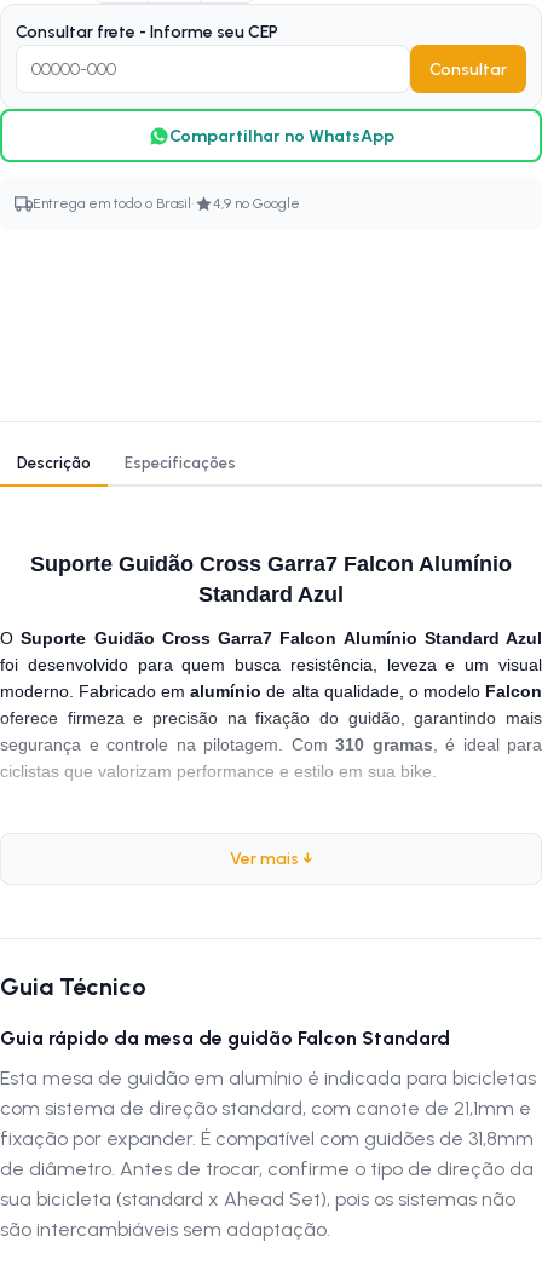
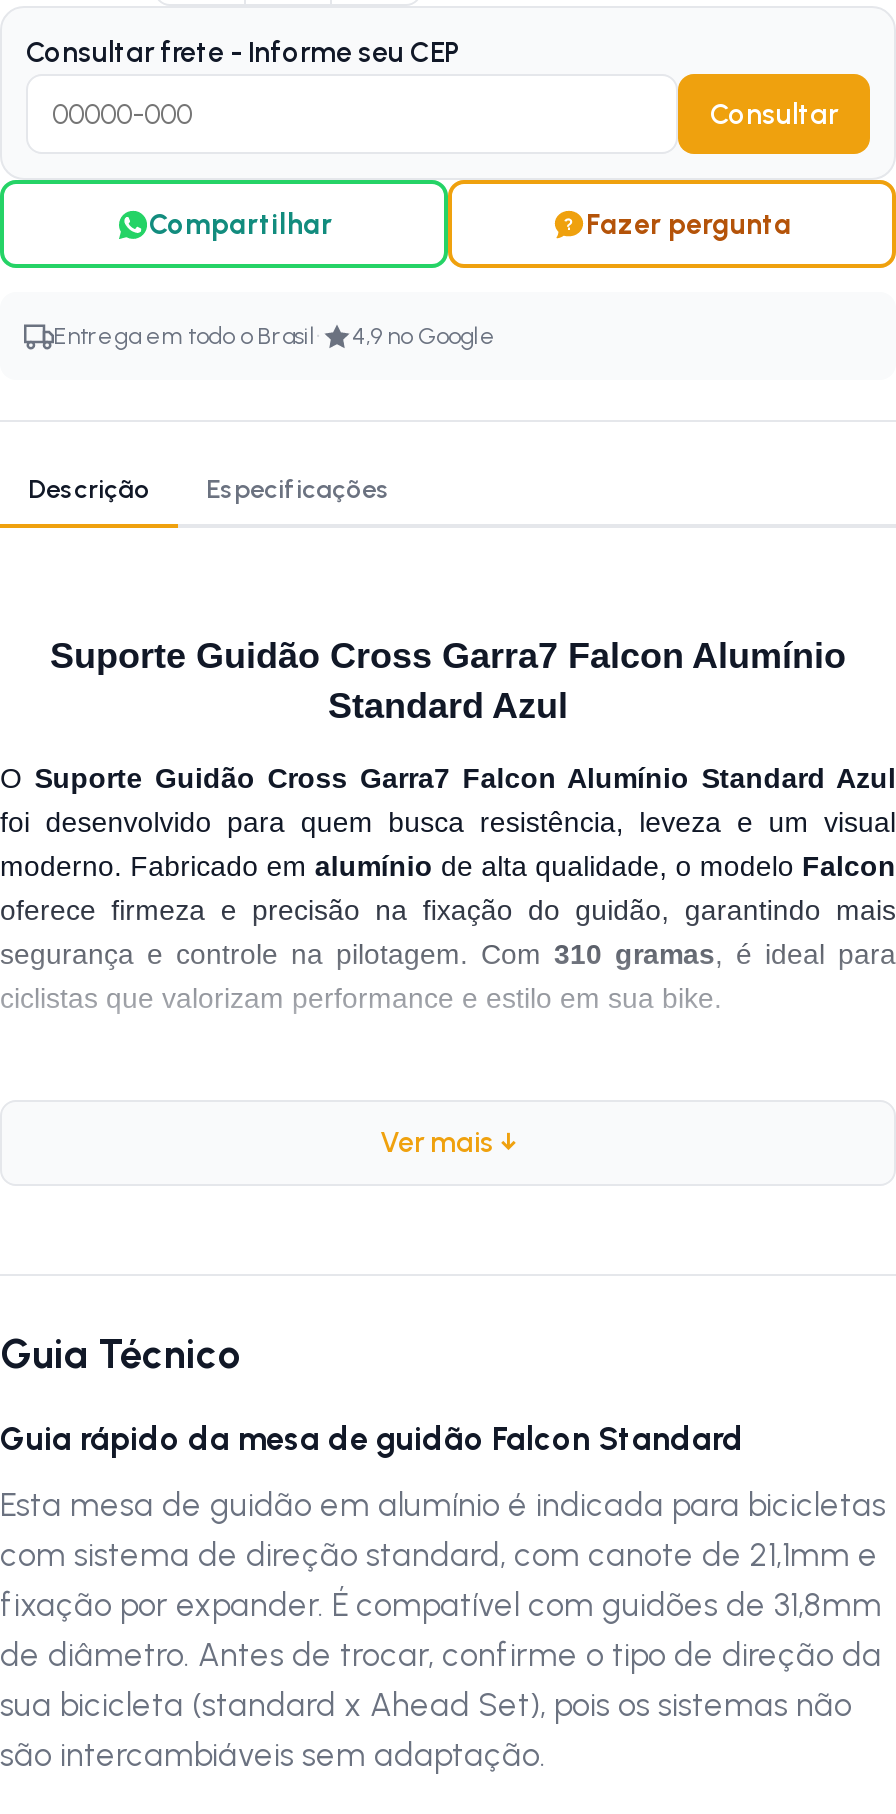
- Compartilhar no WhatsApp
+ Compartilhar
+ Fazer pergunta
